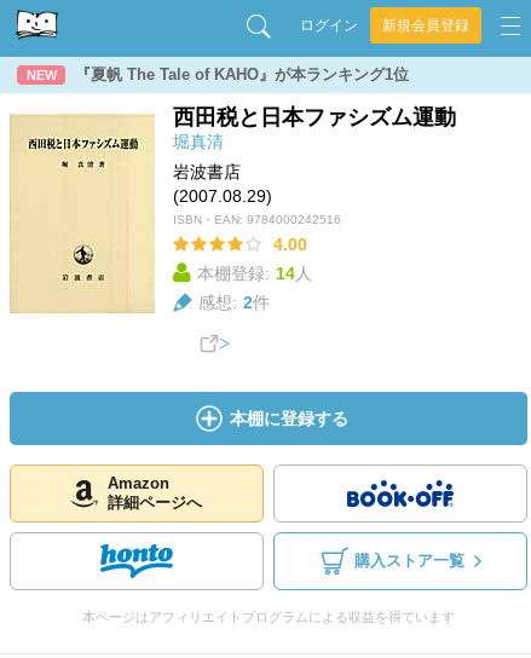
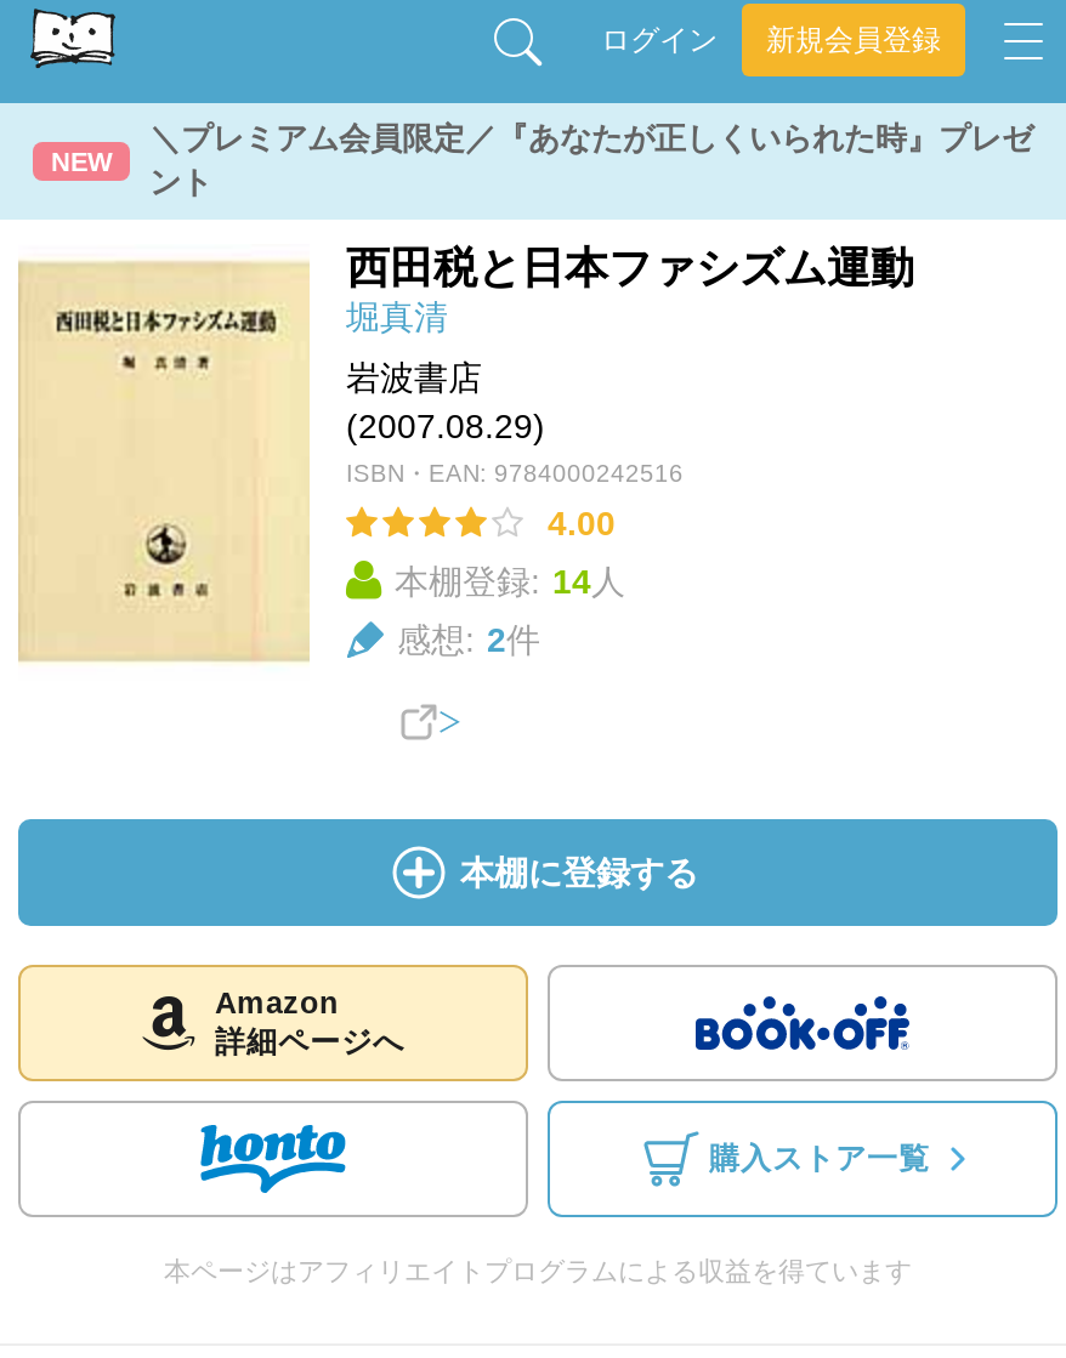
- 『夏帆 The Tale of KAHO』が本ランキング1位
+ ＼プレミアム会員限定／『あなたが正しくいられた時』プレゼ
+ ント
